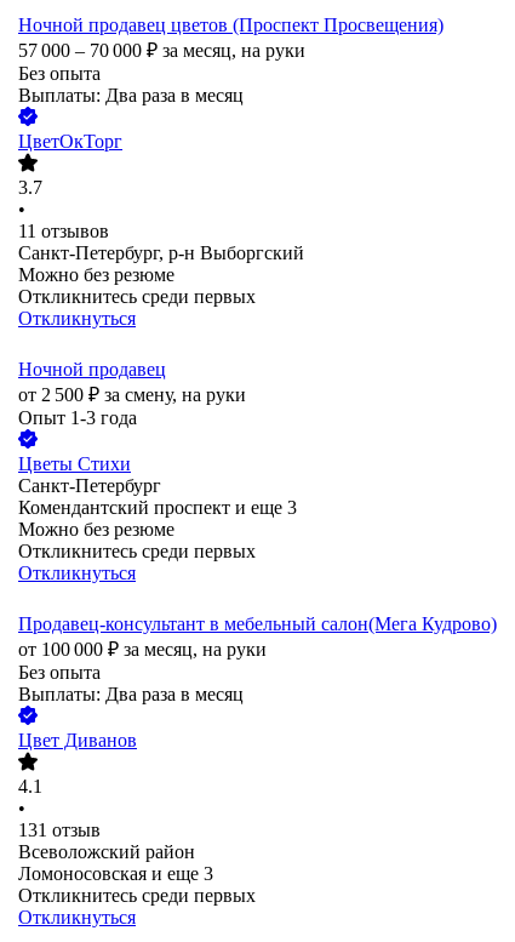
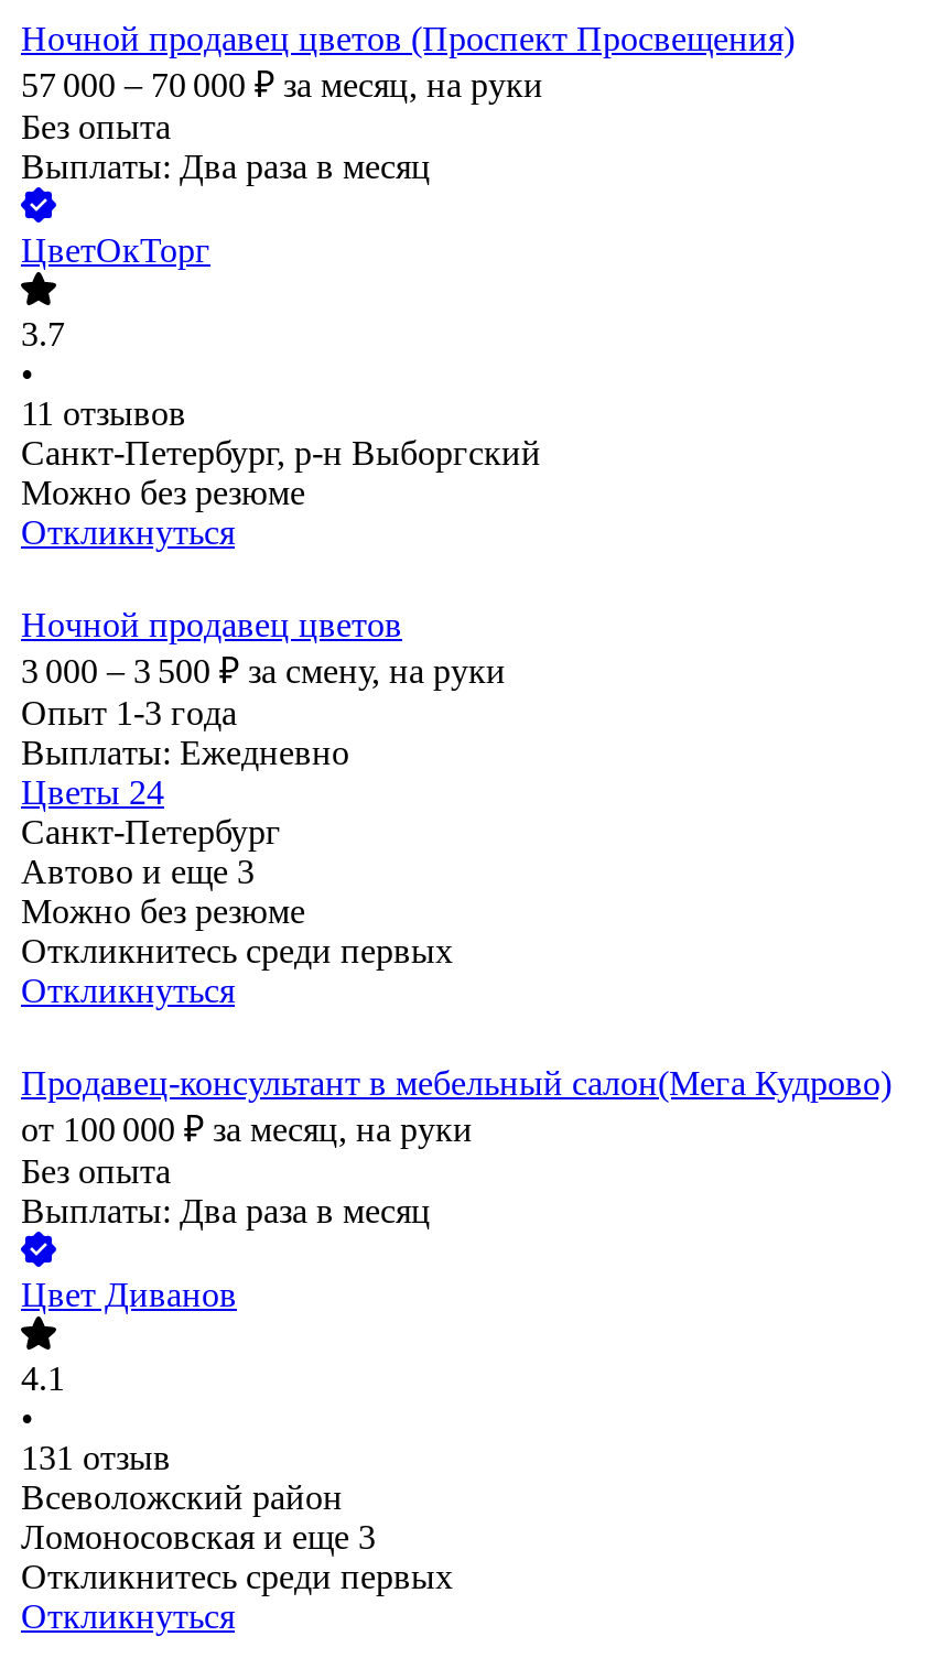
- Откликнитесь среди первых

- Ночной продавец
- от 2 500 ₽ за смену, на руки
+ Ночной продавец цветов
+ 3 000 – 3 500 ₽ за смену, на руки

- Цветы Стихи
+ Выплаты: Ежедневно
+ Цветы 24

- Комендантский проспект и еще 3
+ Автово и еще 3
